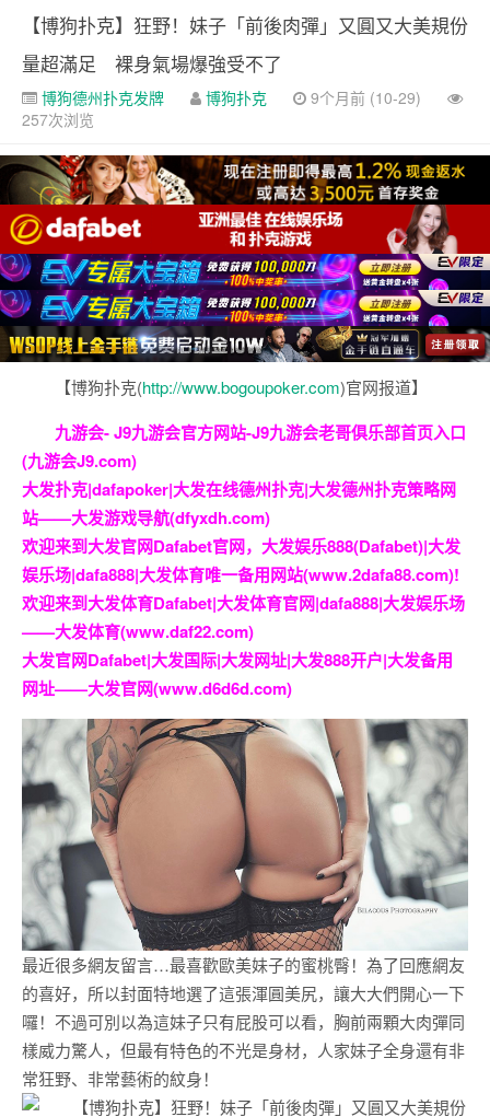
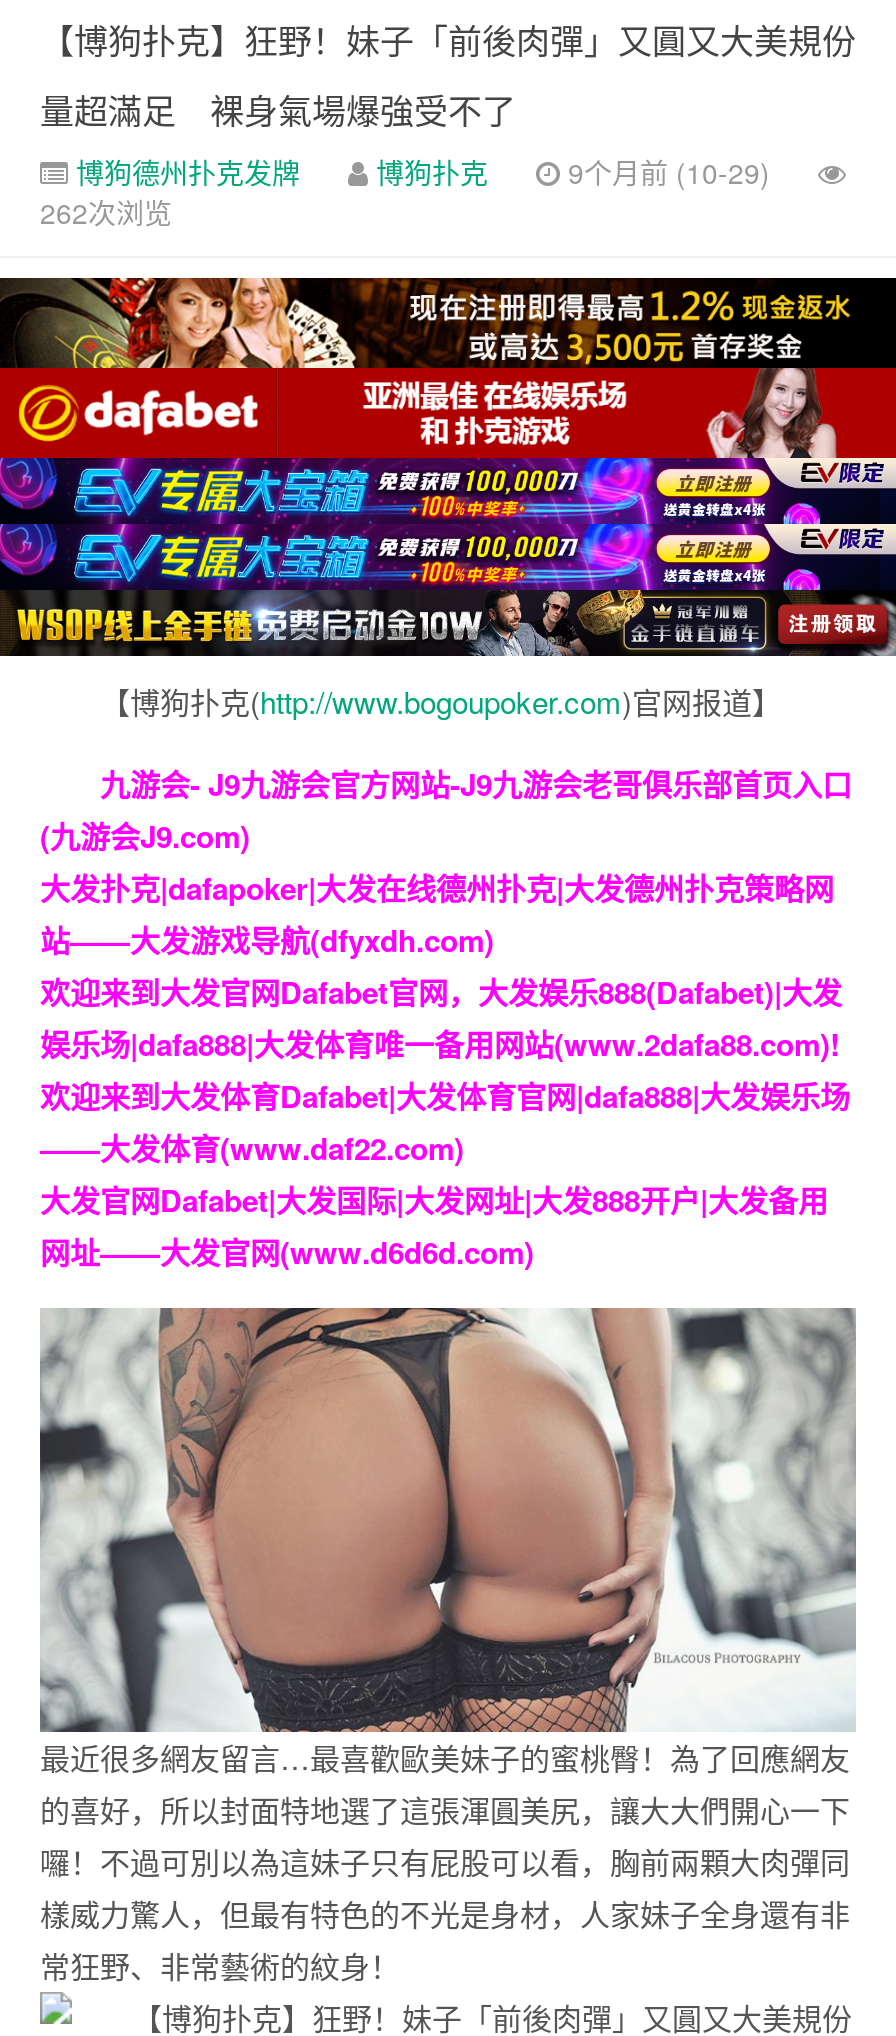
- 257次浏览
+ 262次浏览
